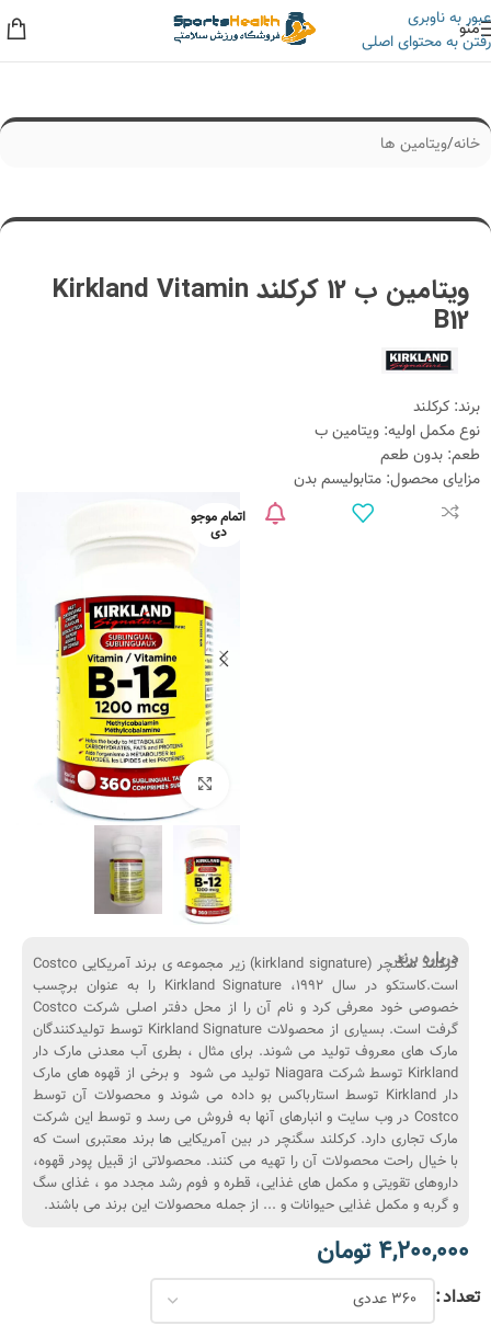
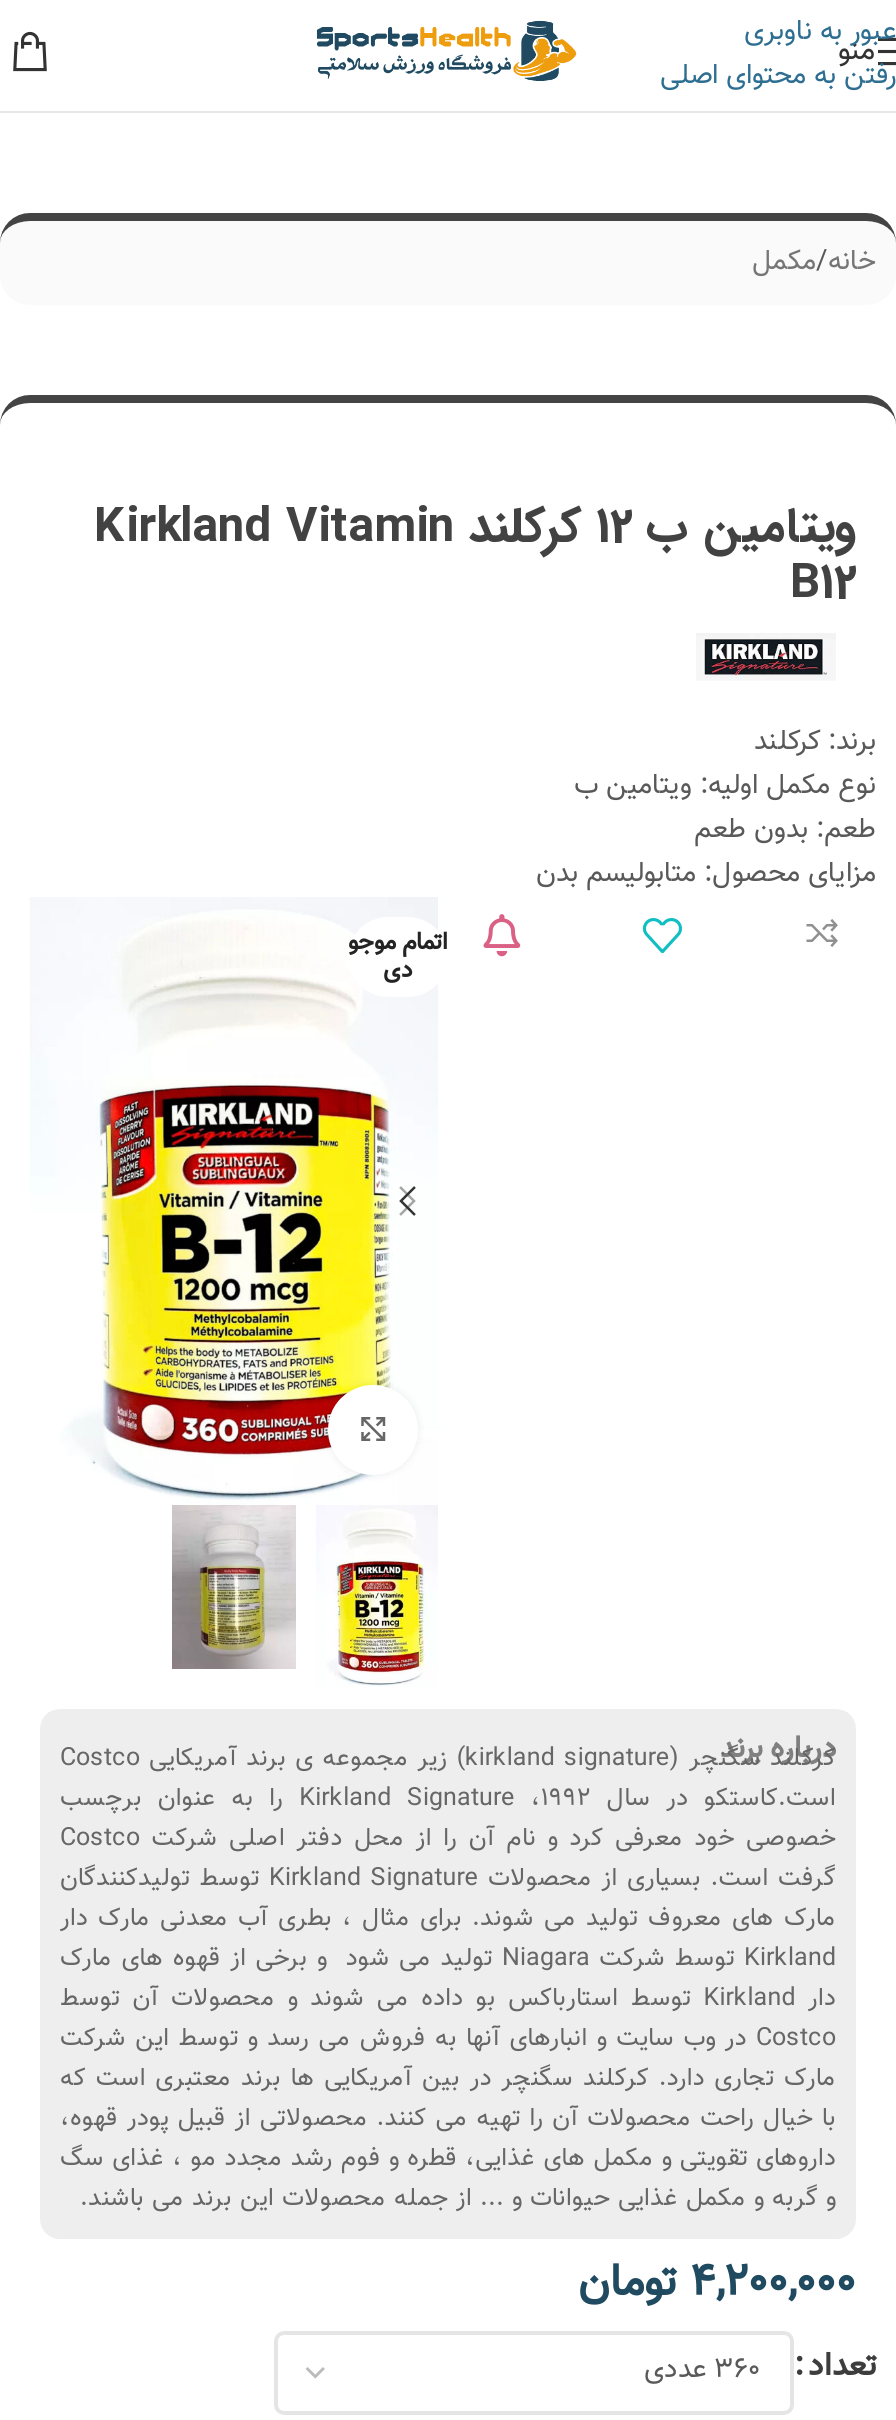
- خانه/ویتامین ها
+ خانه/مکمل
